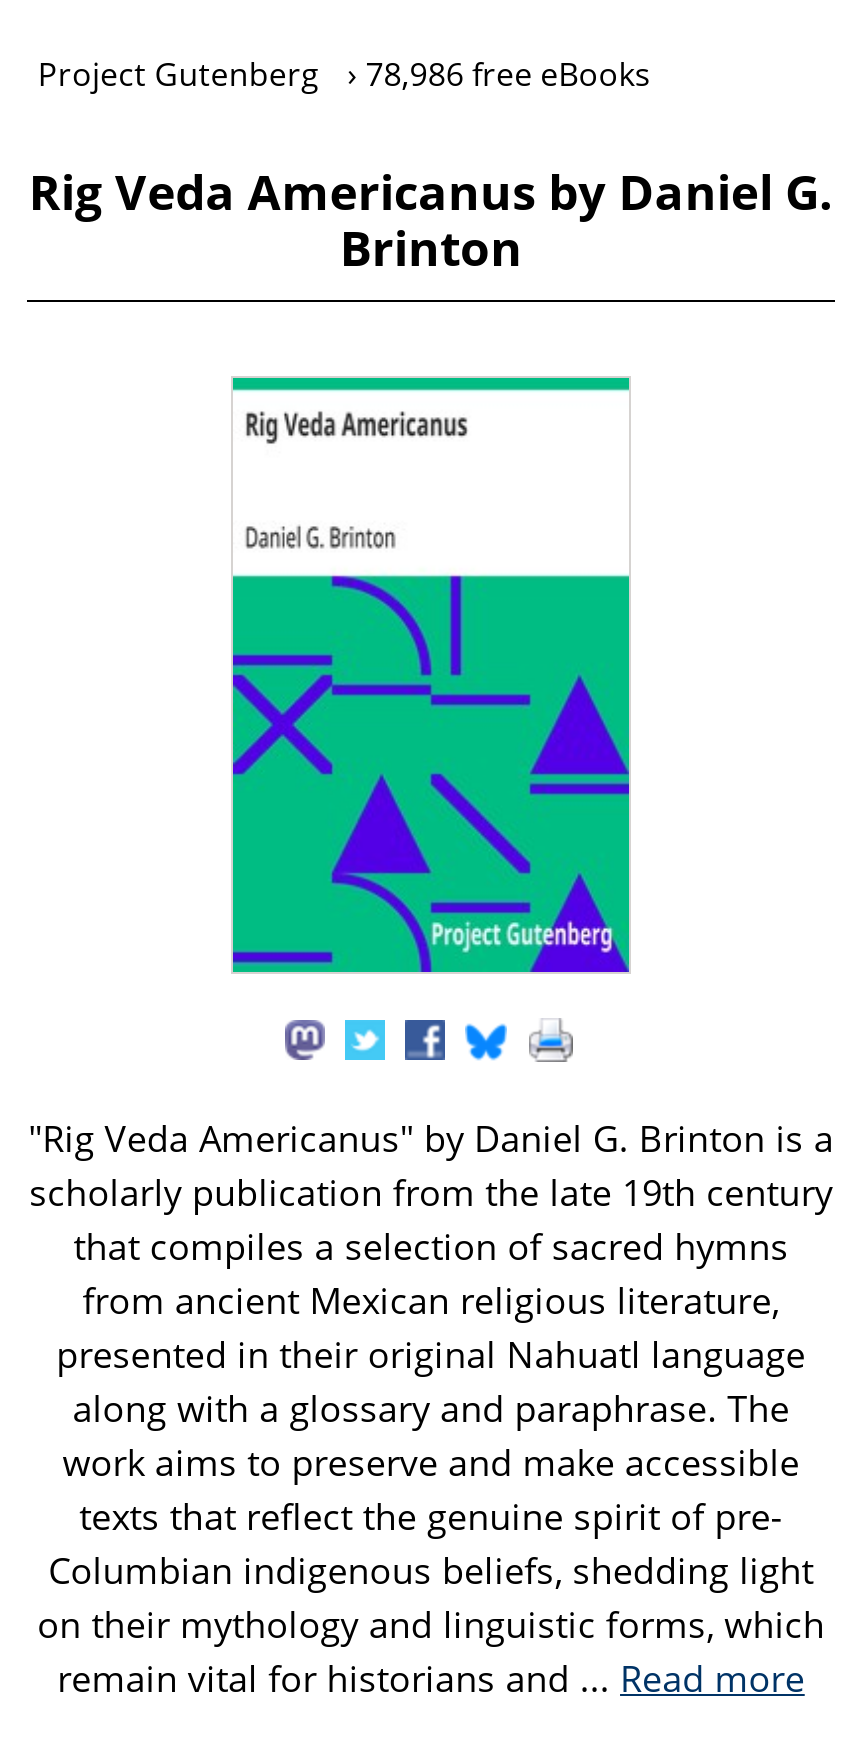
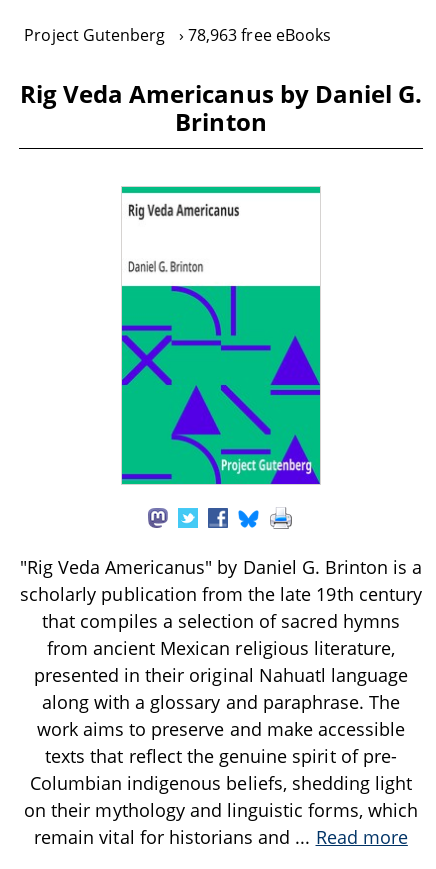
- Project Gutenberg 78,986 free eBooks
+ Project Gutenberg 78,963 free eBooks
